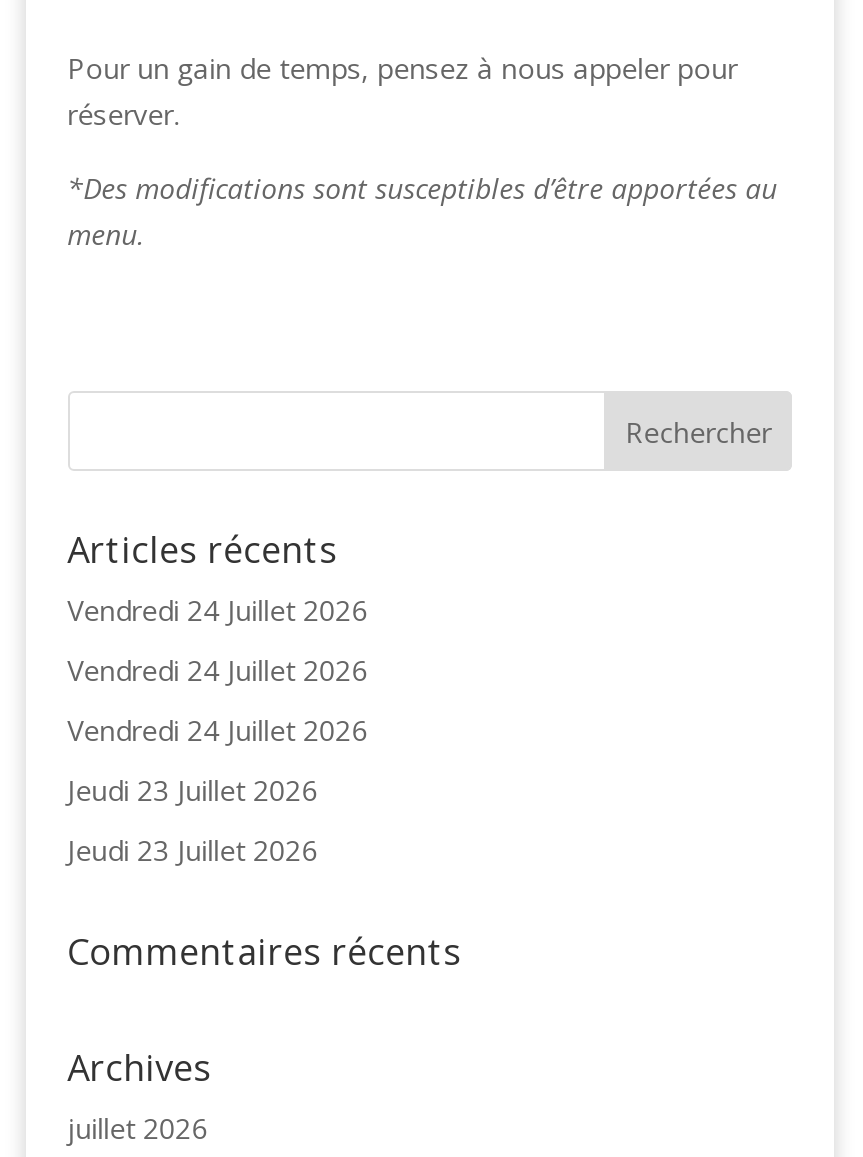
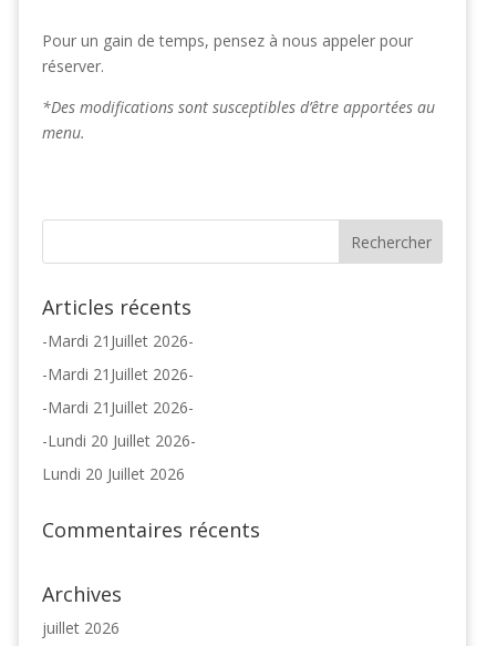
- Vendredi 24 Juillet 2026
+ -Mardi 21Juillet 2026-

- Vendredi 24 Juillet 2026
+ -Mardi 21Juillet 2026-

- Vendredi 24 Juillet 2026
+ -Mardi 21Juillet 2026-

- Jeudi 23 Juillet 2026
+ -Lundi 20 Juillet 2026-

- Jeudi 23 Juillet 2026
+ Lundi 20 Juillet 2026
